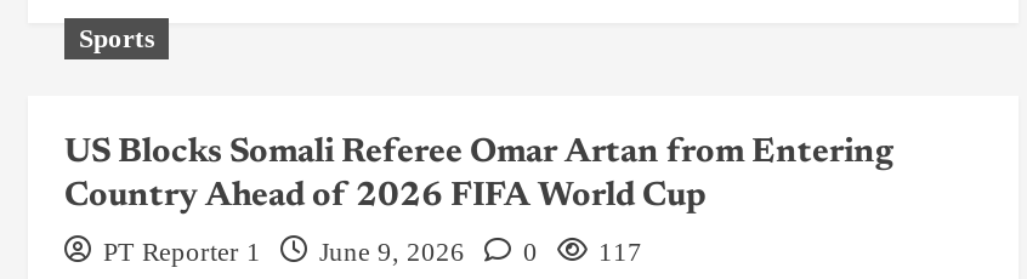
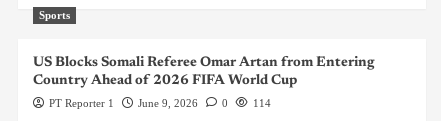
- 117
+ 114
